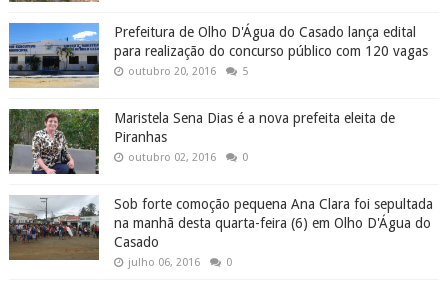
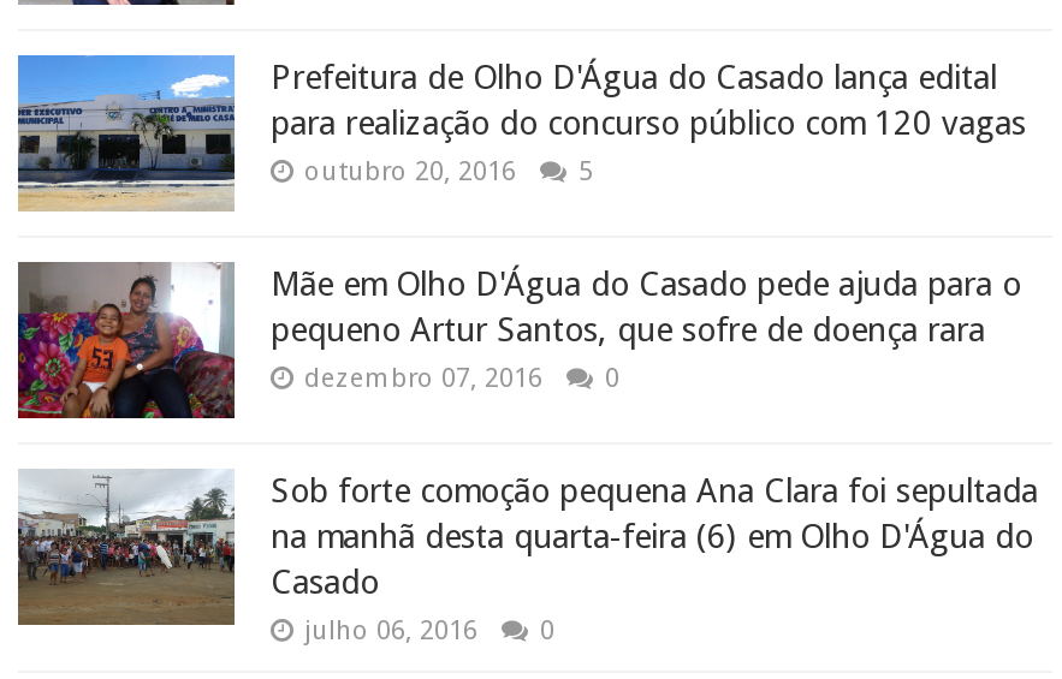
- [image]
- Maristela Sena Dias é a nova prefeita eleita de
- Piranhas
- outubro 02, 2016
+ [image]
+ Mãe em Olho D'Água do Casado pede ajuda para o
+ pequeno Artur Santos, que sofre de doença rara
+ dezembro 07, 2016
